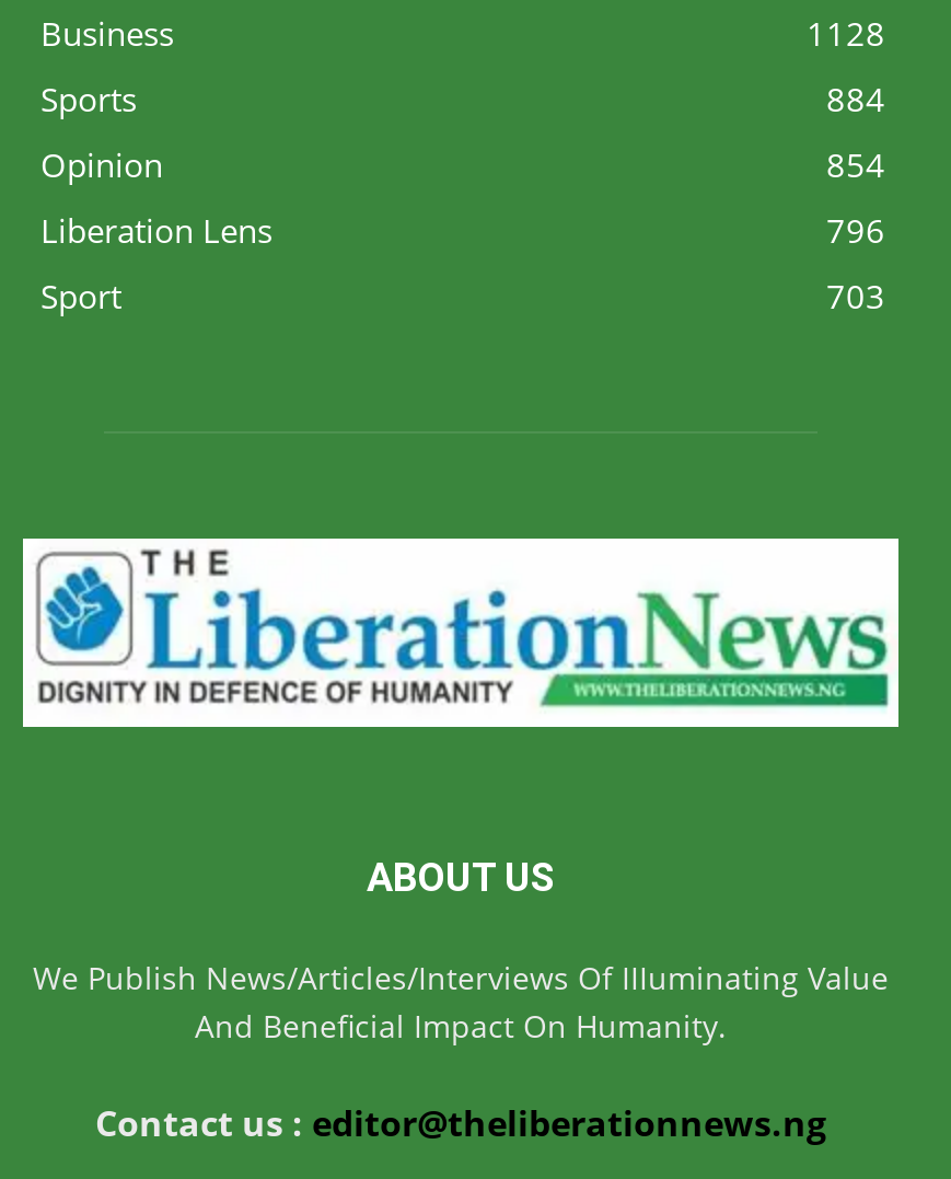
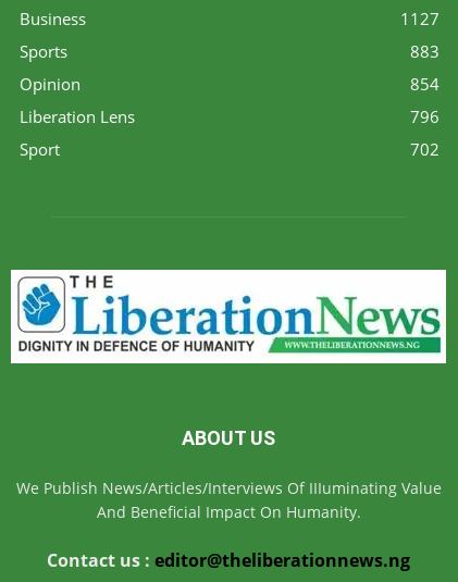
- 1128
+ 1127

- 884
+ 883

- 703
+ 702
